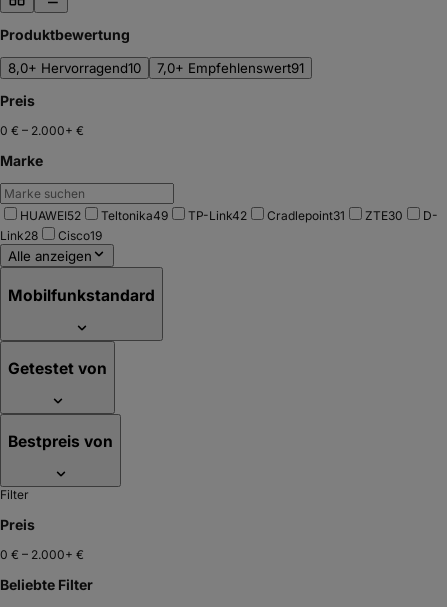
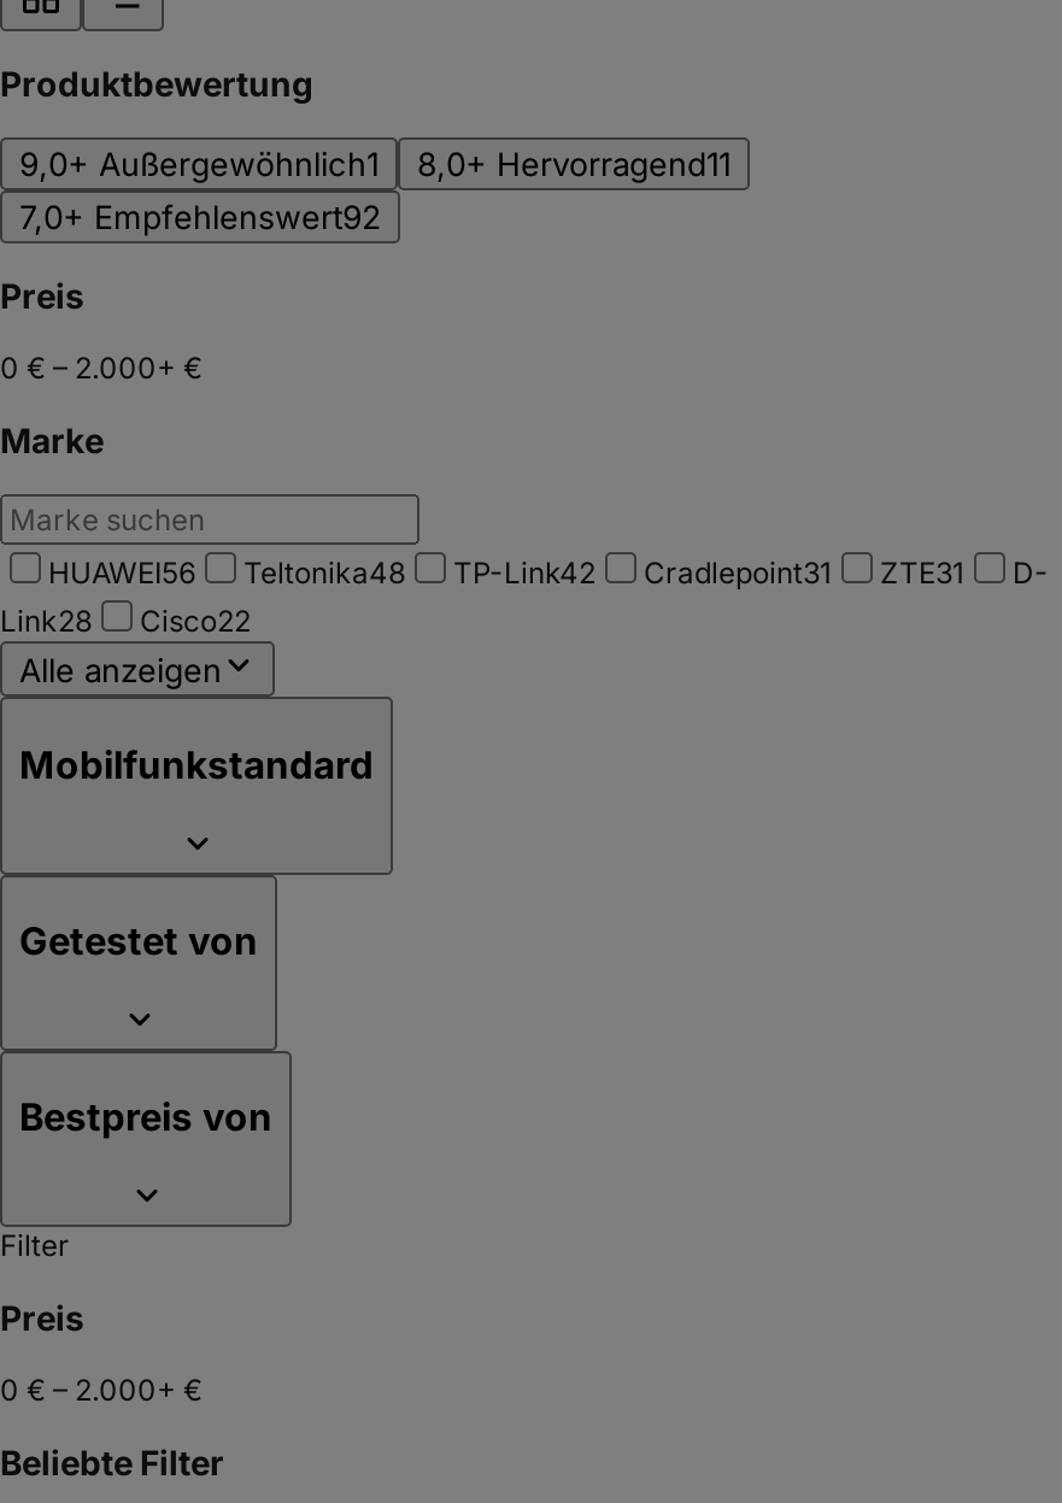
- 8,0+ Hervorragend10
- 7,0+ Empfehlenswert91
+ 9,0+ Außergewöhnlich1
+ 8,0+ Hervorragend11
+ 7,0+ Empfehlenswert92

- HUAWEI52
+ HUAWEI56

- Teltonika49
+ Teltonika48

- ZTE30
+ ZTE31

- Link28 Cisco19
+ Link28 Cisco22
